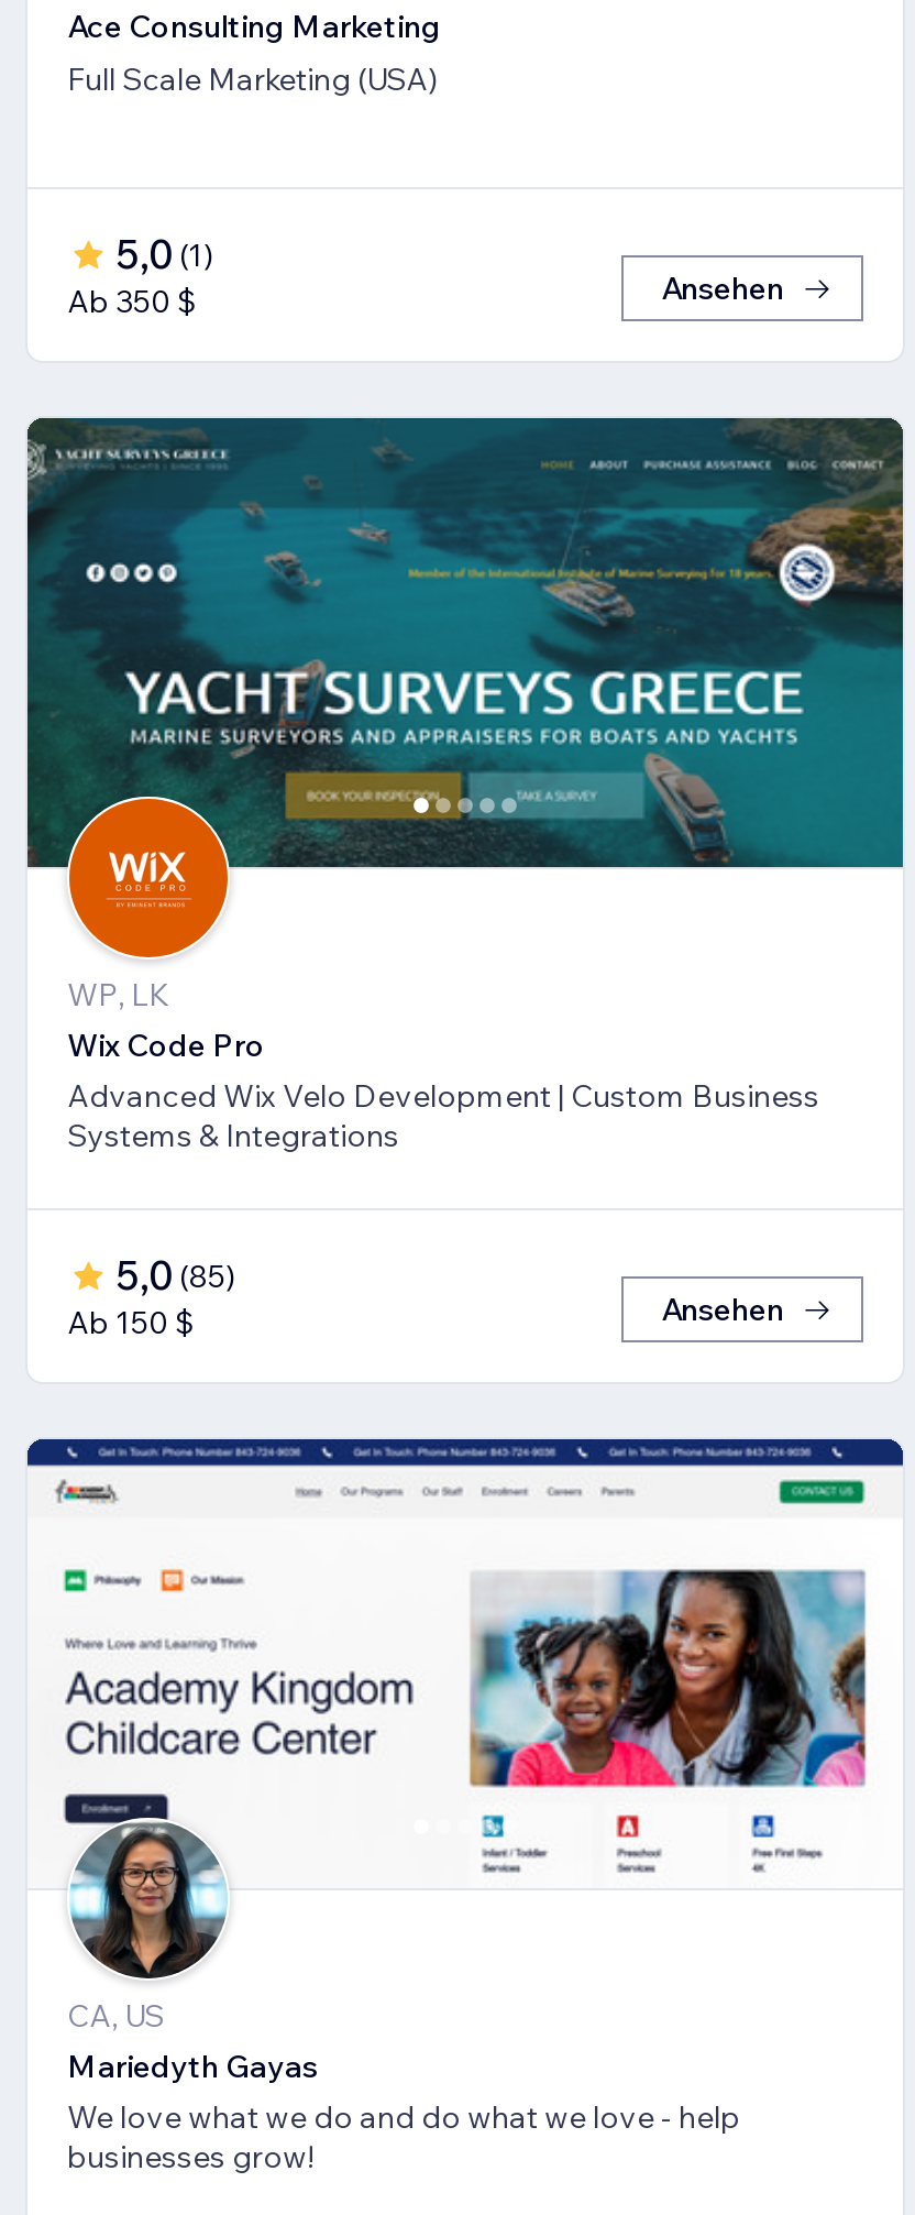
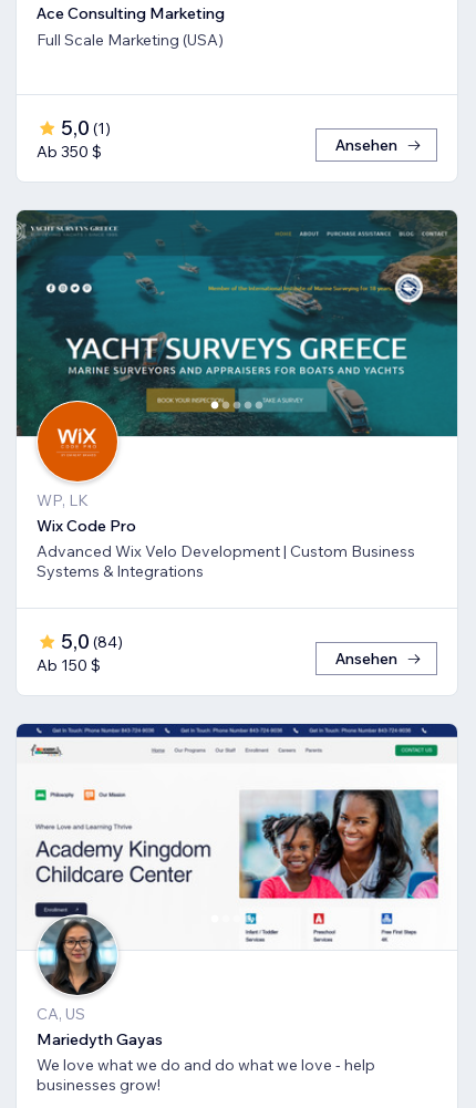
- 5,0 (85)
+ 5,0 (84)
